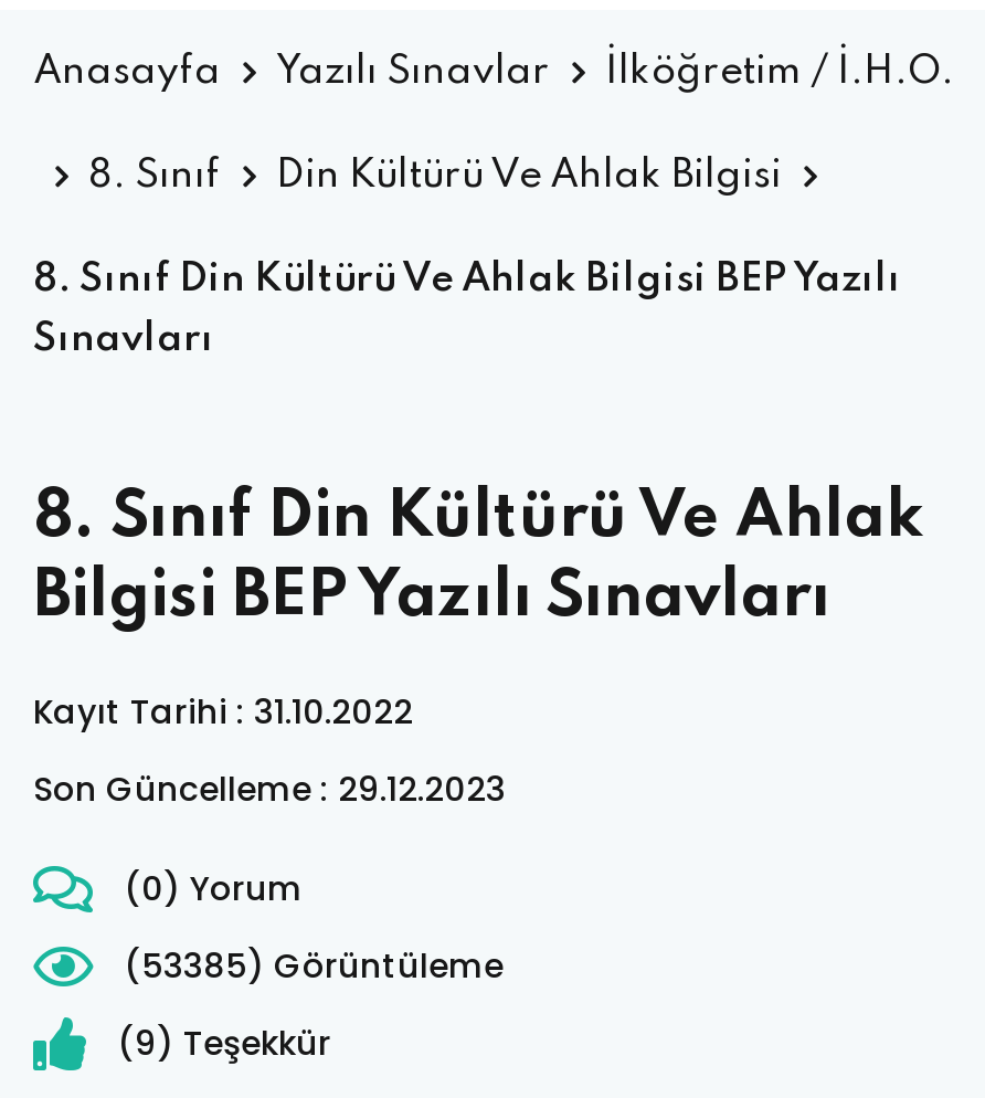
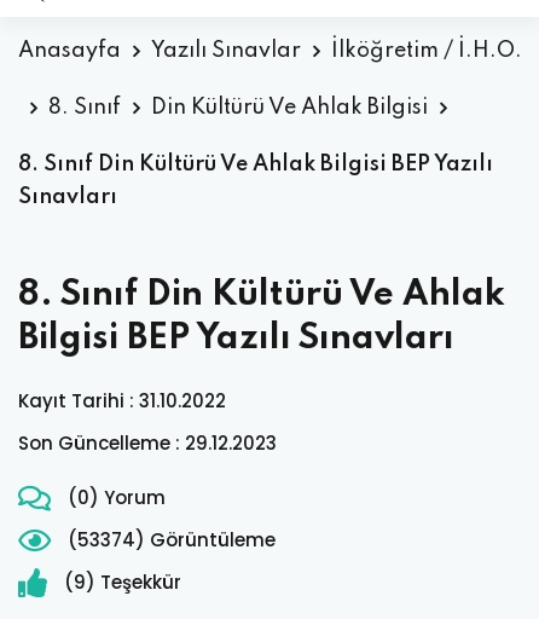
- (53385) Görüntüleme
+ (53374) Görüntüleme
